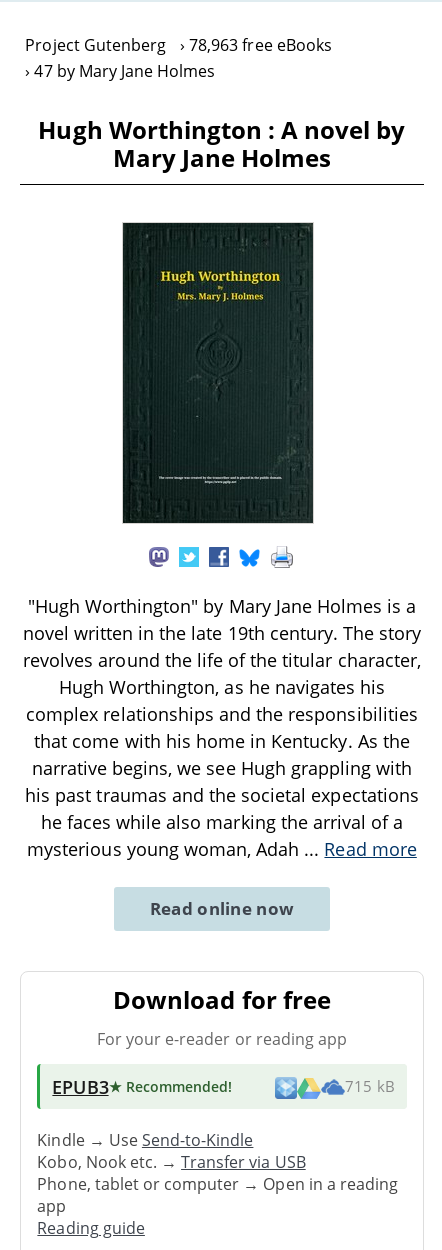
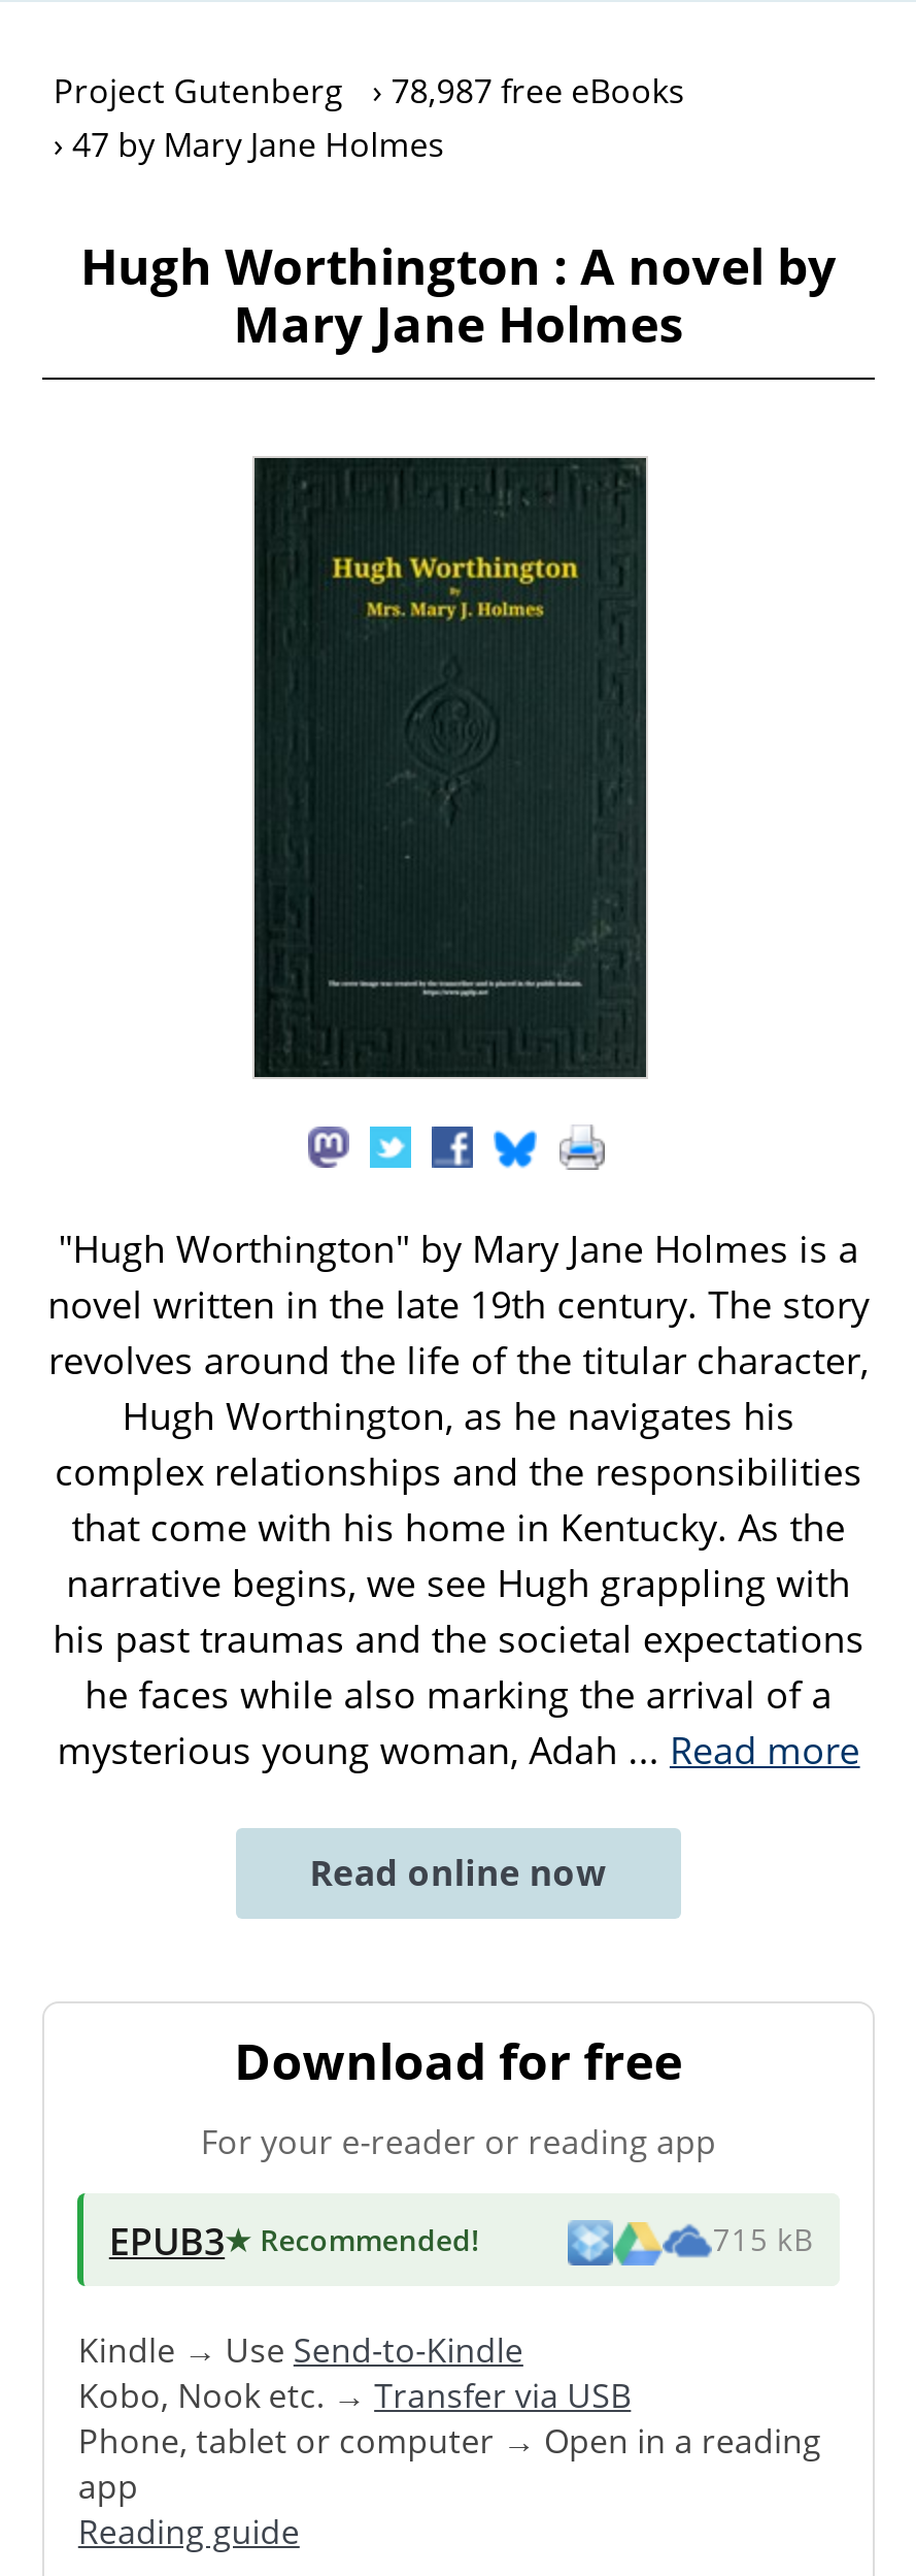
- Project Gutenberg 78,963 free eBooks
+ Project Gutenberg 78,987 free eBooks
